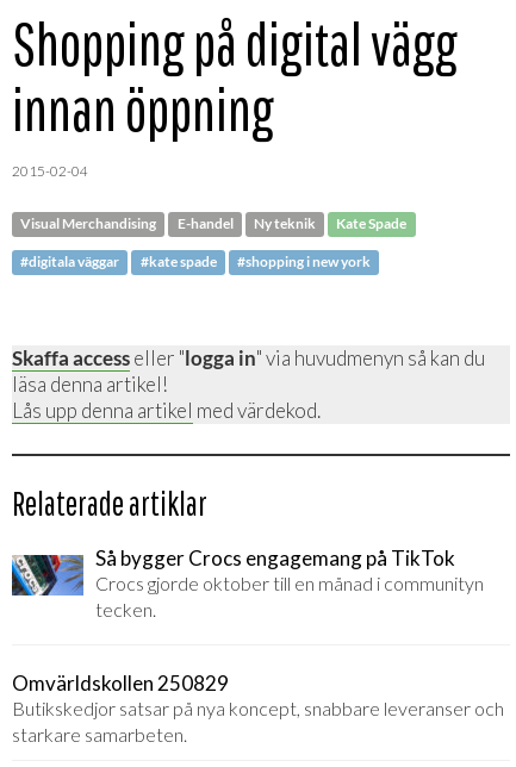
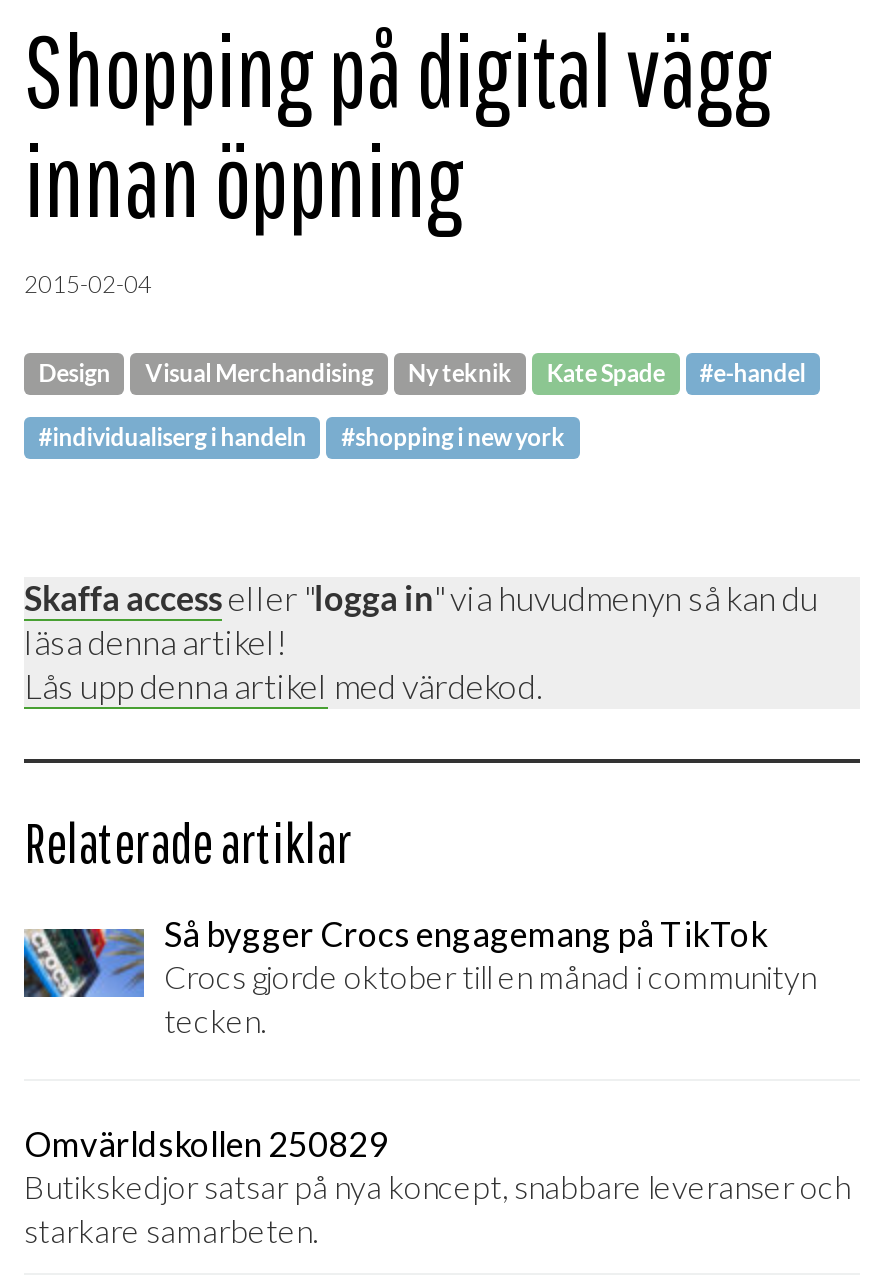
- E-handel

+ Design

- #digitala väggar
- #kate spade
+ #e-handel
+ #individualiserg i handeln
